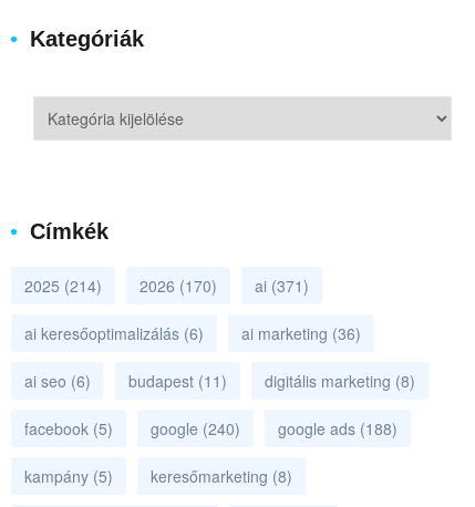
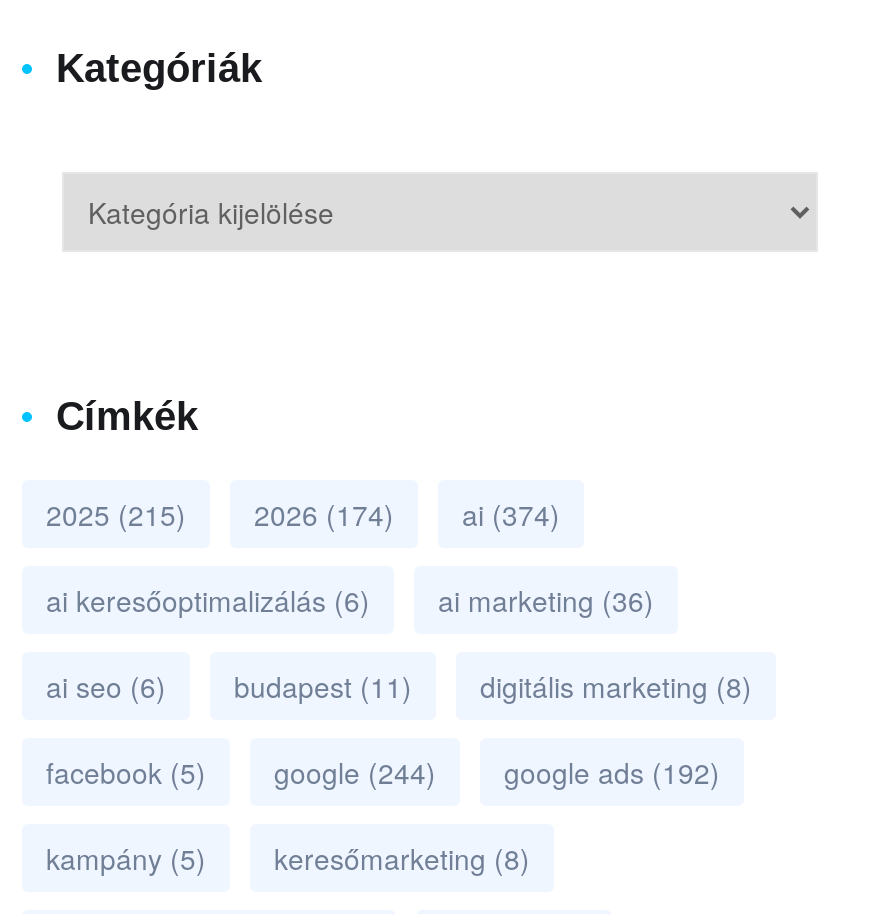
- 2025 (214)
+ 2025 (215)

- 2026 (170)
+ 2026 (174)

- ai (371)
+ ai (374)

- google (240)
+ google (244)

- google ads (188)
+ google ads (192)
